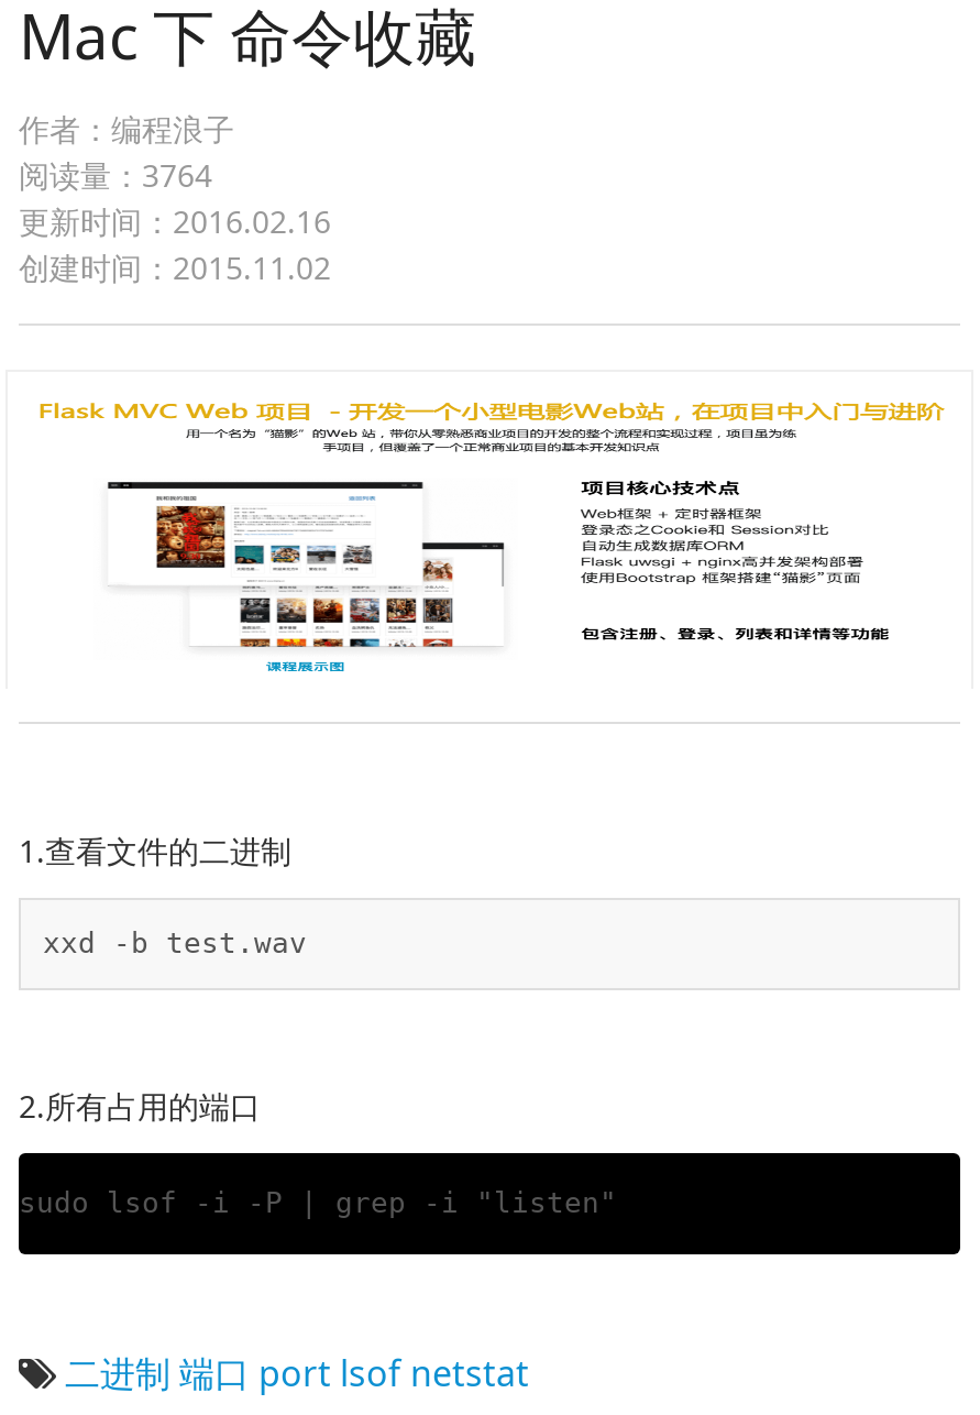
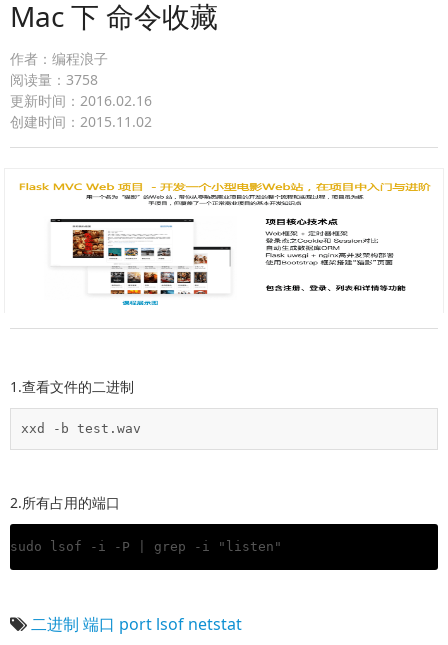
- 阅读量：3764
+ 阅读量：3758
